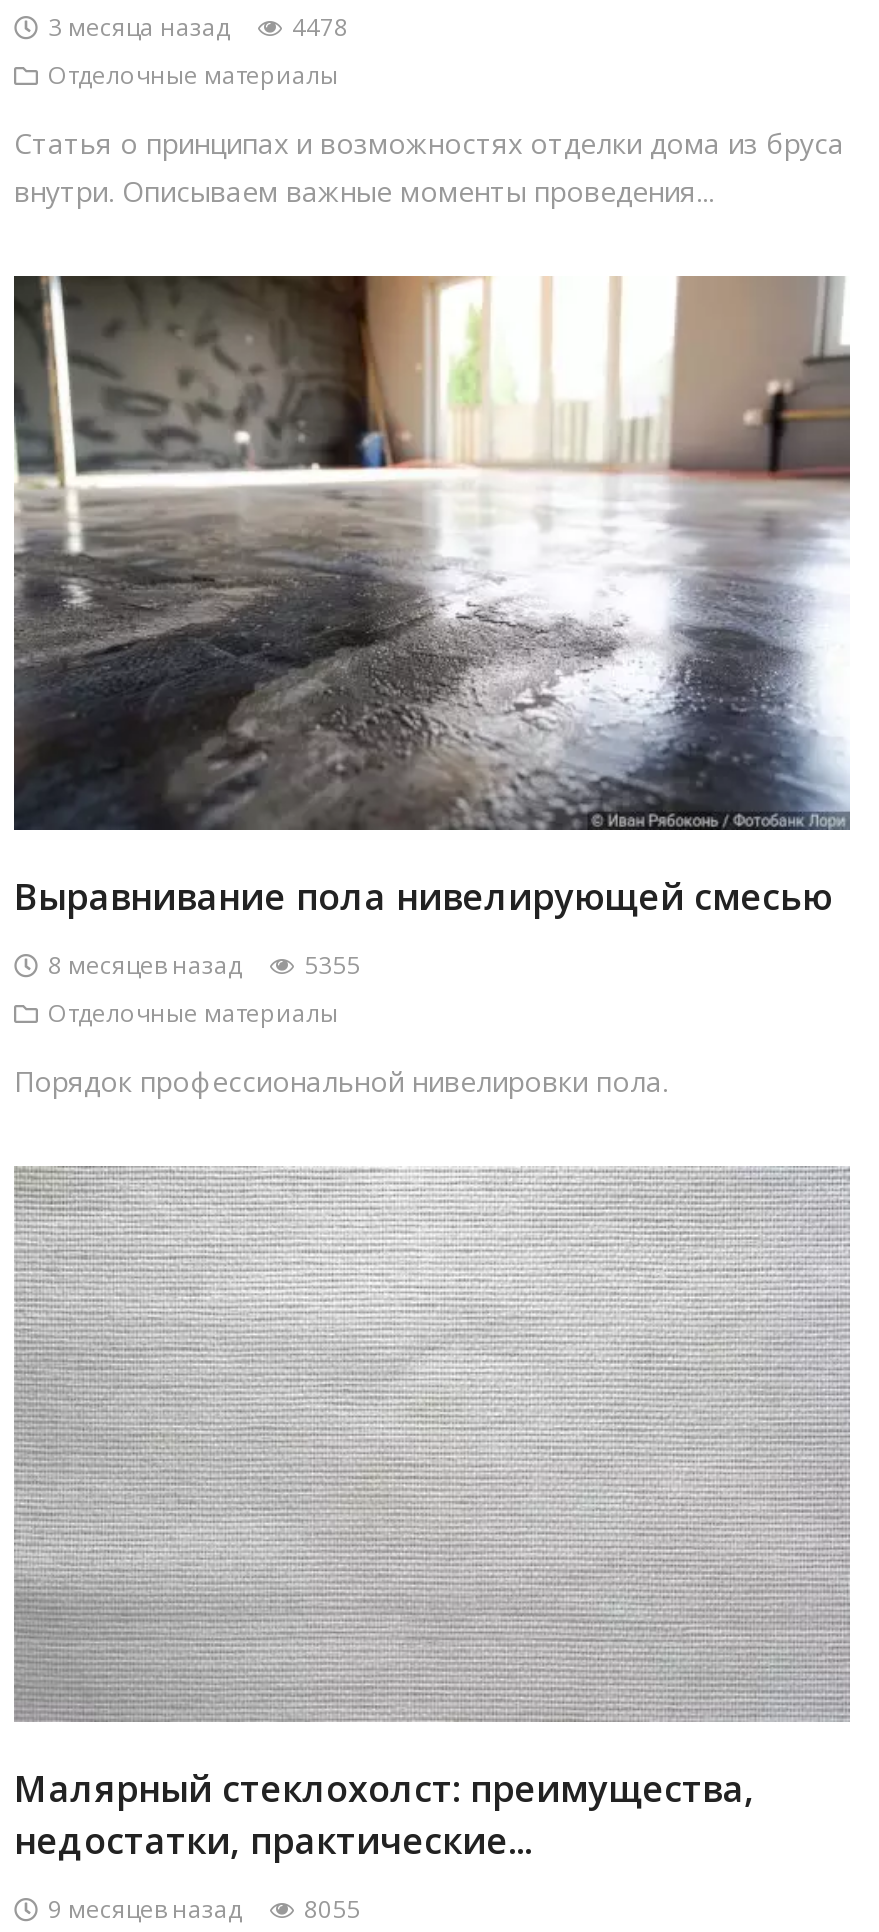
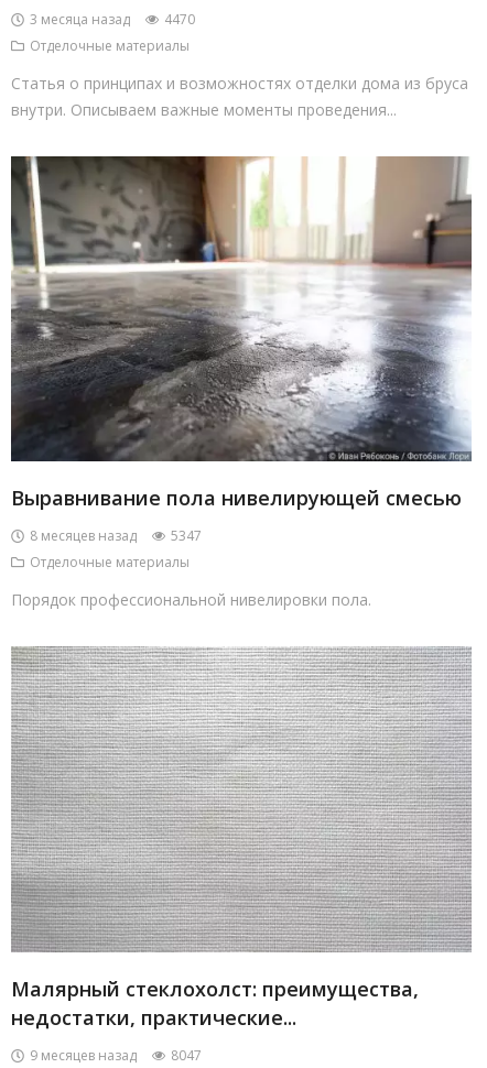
- 4478
+ 4470

- 8 месяцев назад 5355
+ 8 месяцев назад 5347

- 9 месяцев назад 8055
+ 9 месяцев назад 8047
